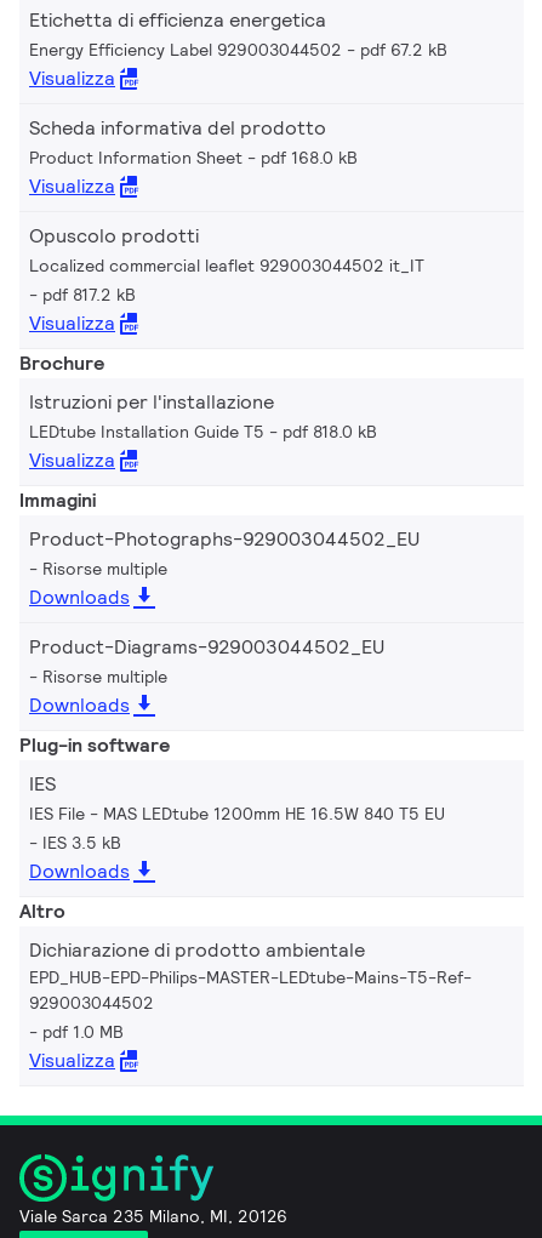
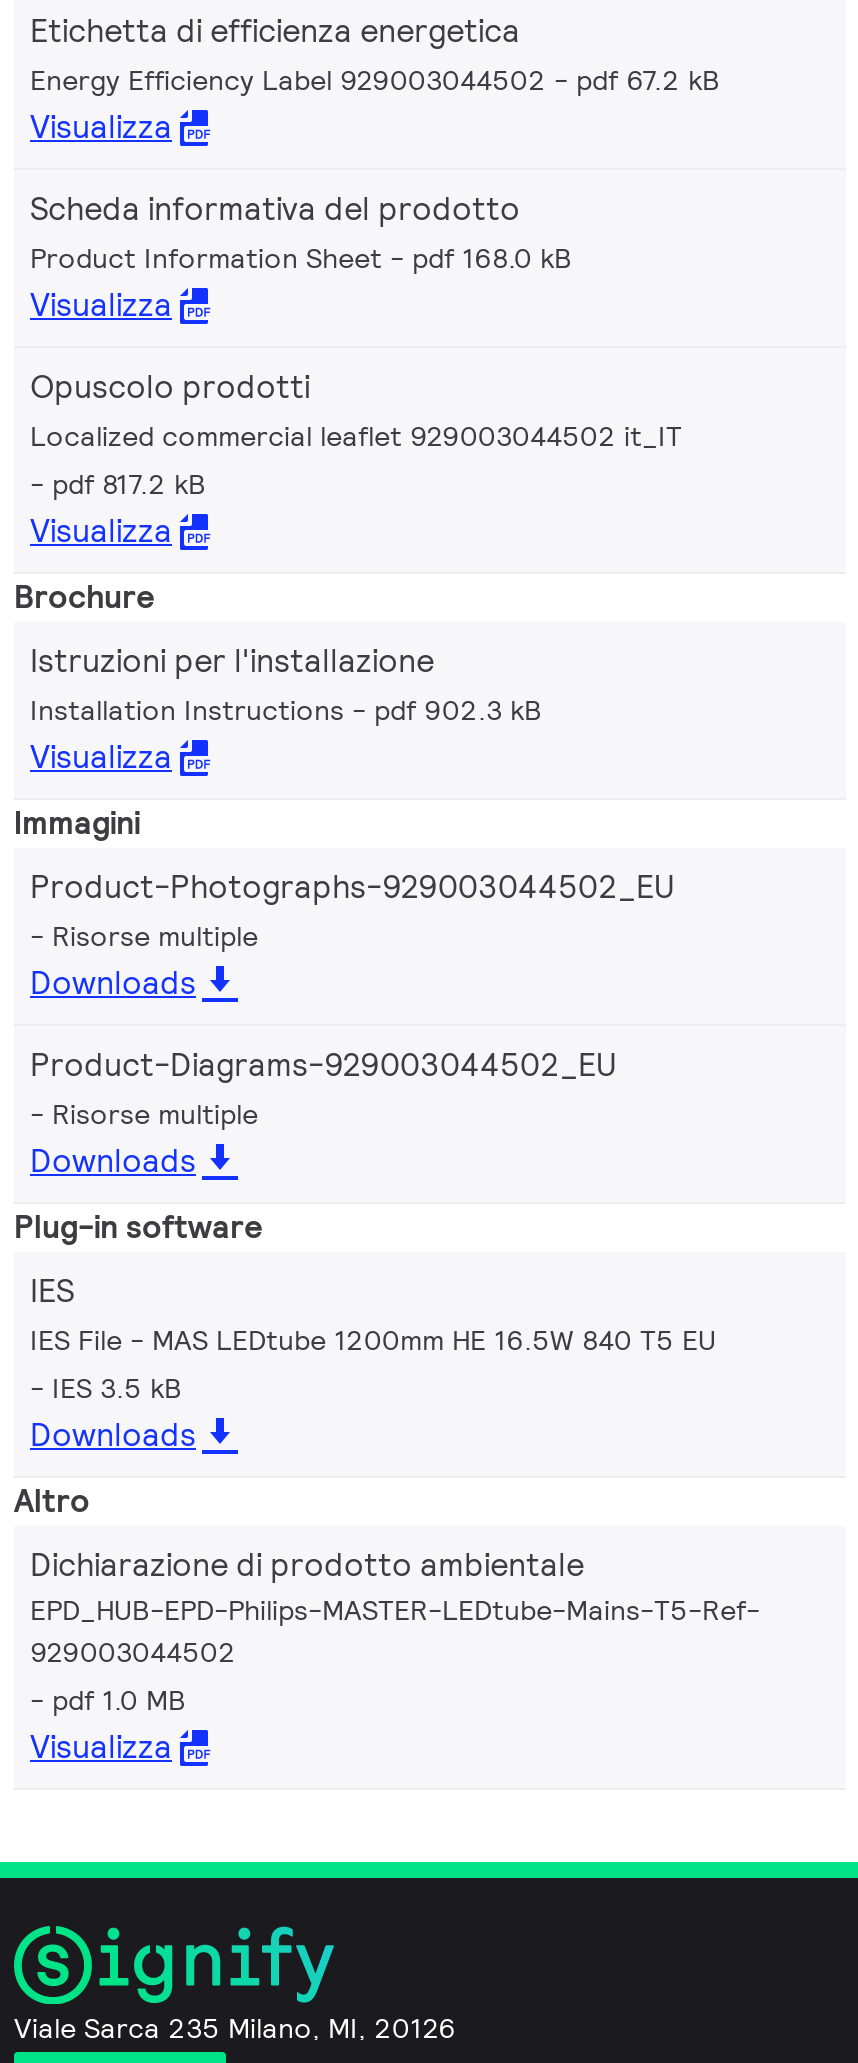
- LEDtube Installation Guide T5
- pdf 818.0 kB
+ Installation Instructions
+ pdf 902.3 kB
